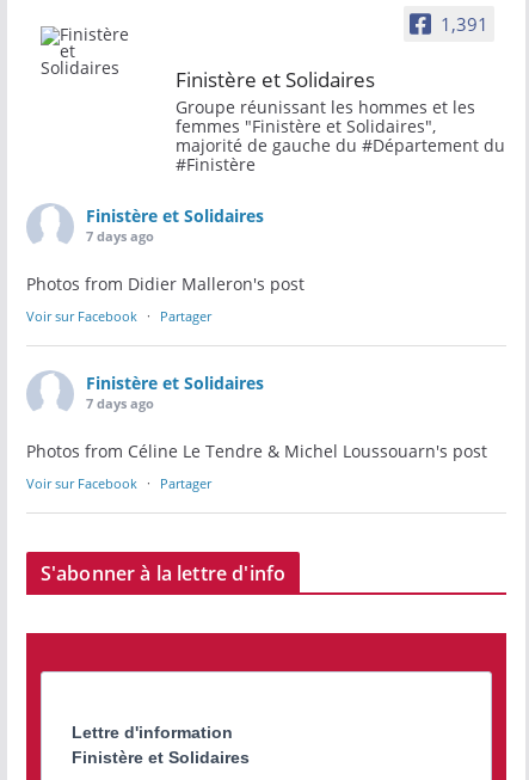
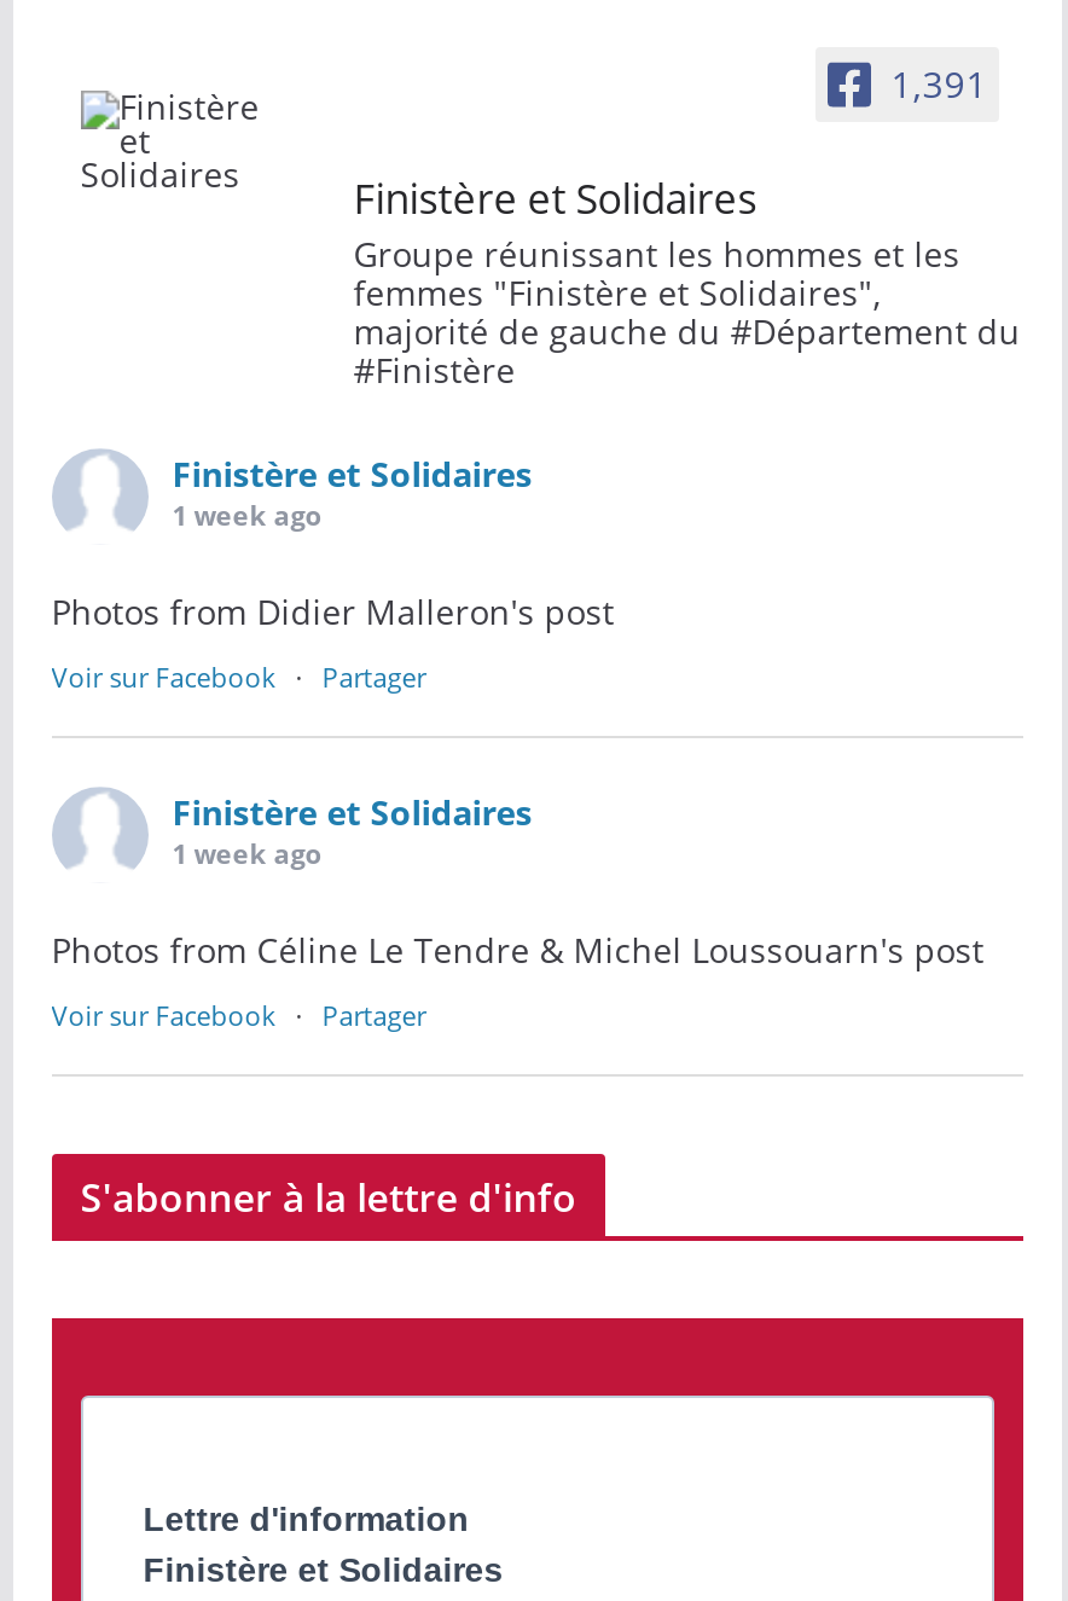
- 7 days ago
+ 1 week ago

- 7 days ago
+ 1 week ago
